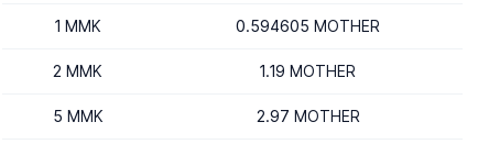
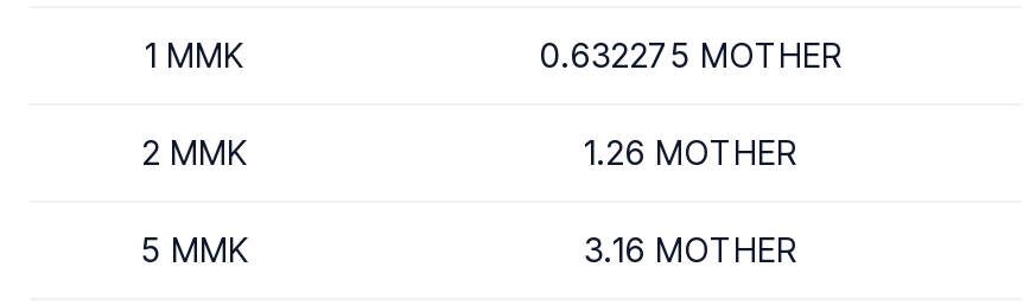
- 0.594605 MOTHER
+ 0.632275 MOTHER

- 1.19 MOTHER
+ 1.26 MOTHER

- 2.97 MOTHER
+ 3.16 MOTHER
